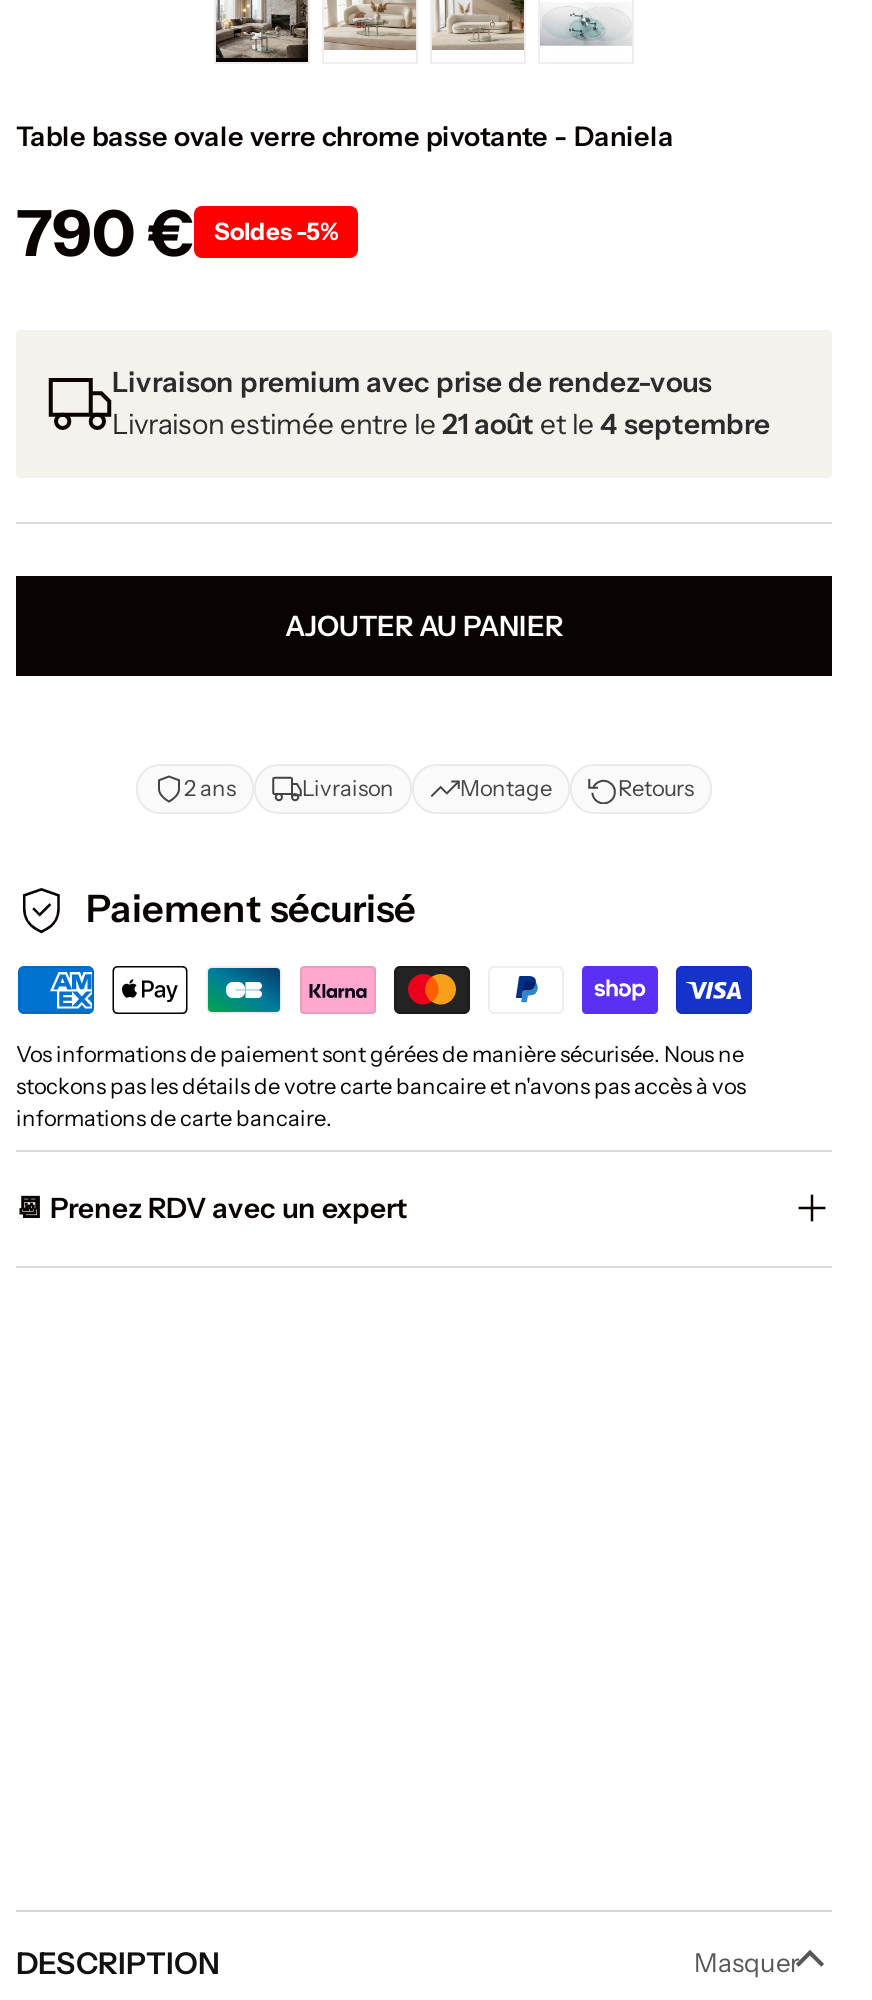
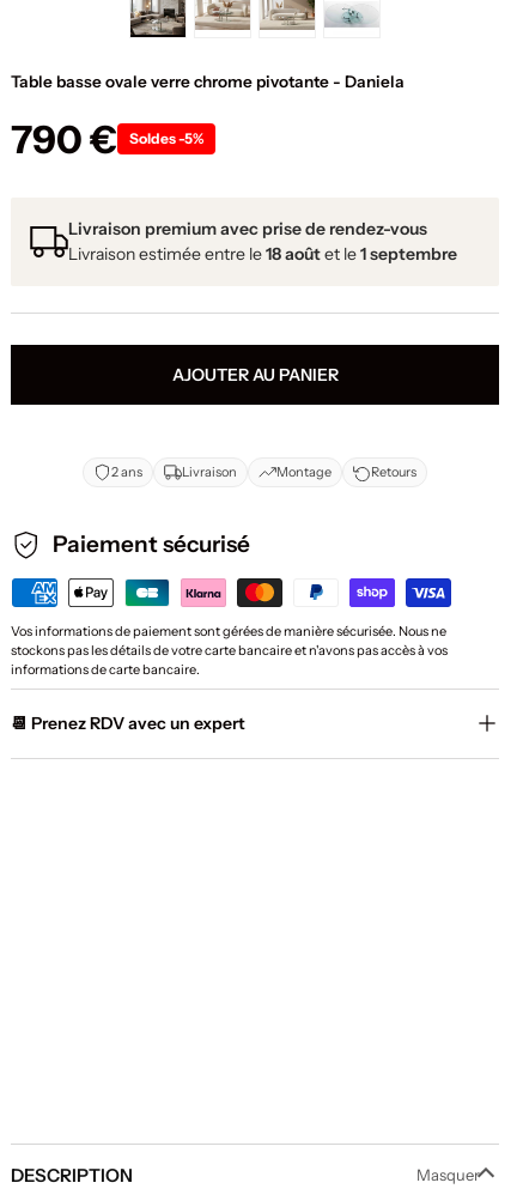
- Livraison estimée entre le 21 août et le 4 septembre
+ Livraison estimée entre le 18 août et le 1 septembre
